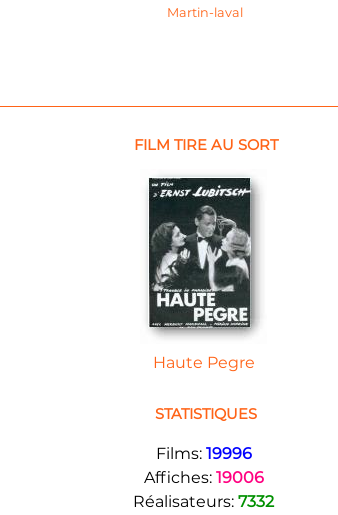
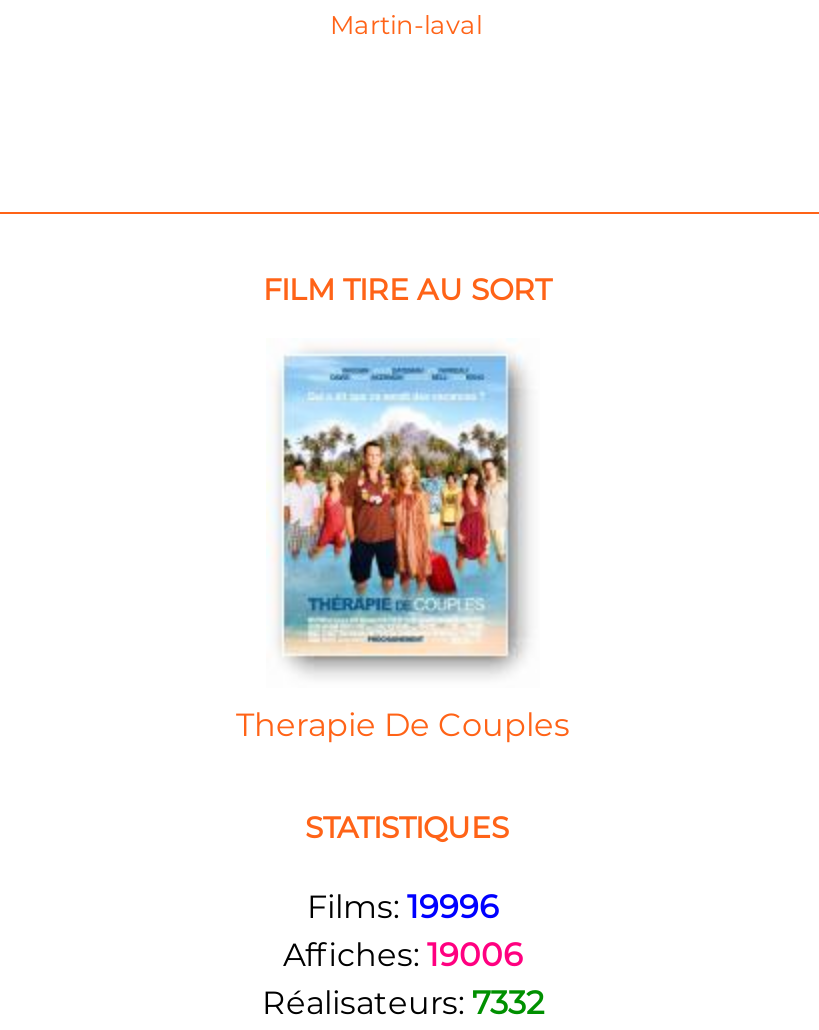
- [image]
- Haute Pegre
+ [image]
+ Therapie De Couples
